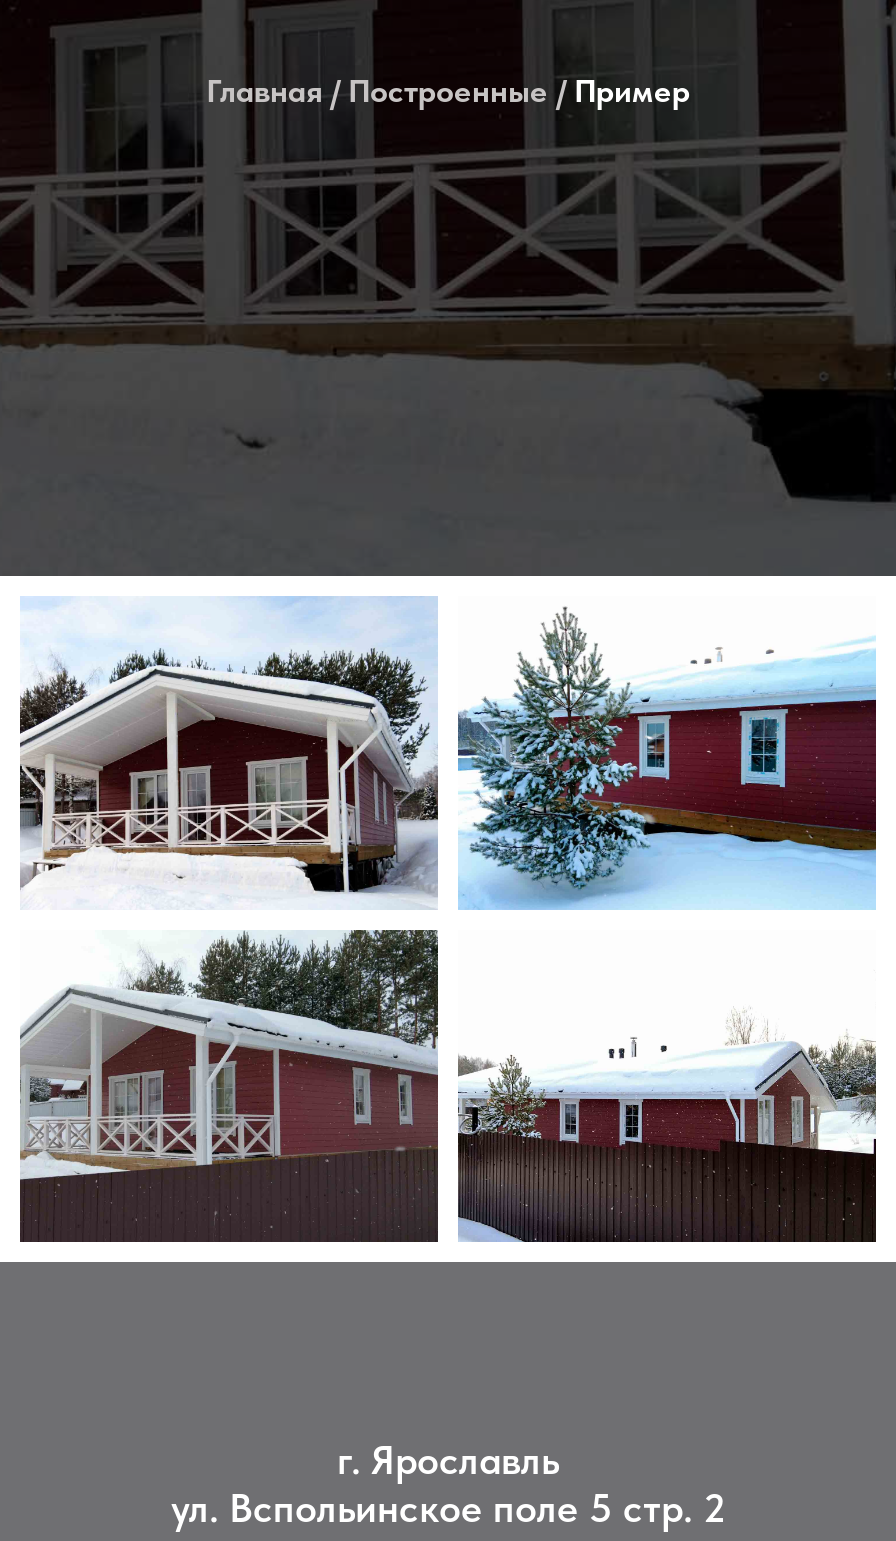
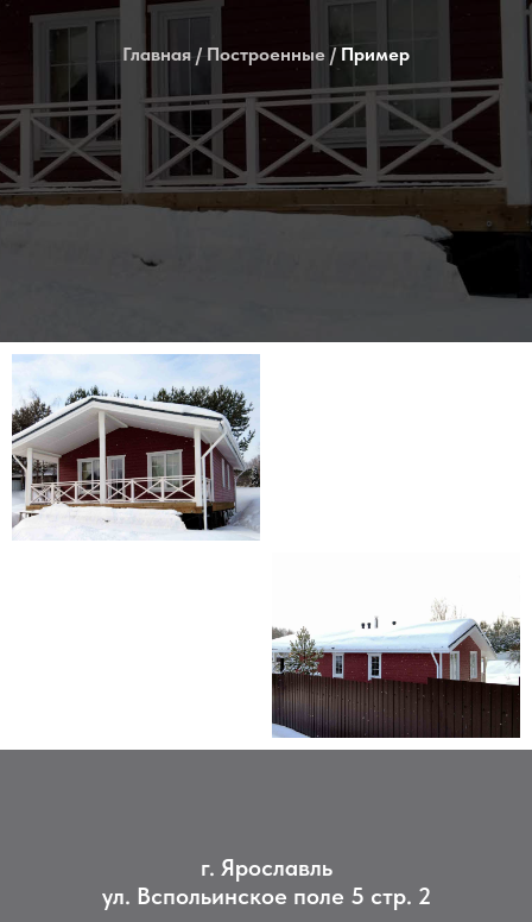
- [image]

- [image]
